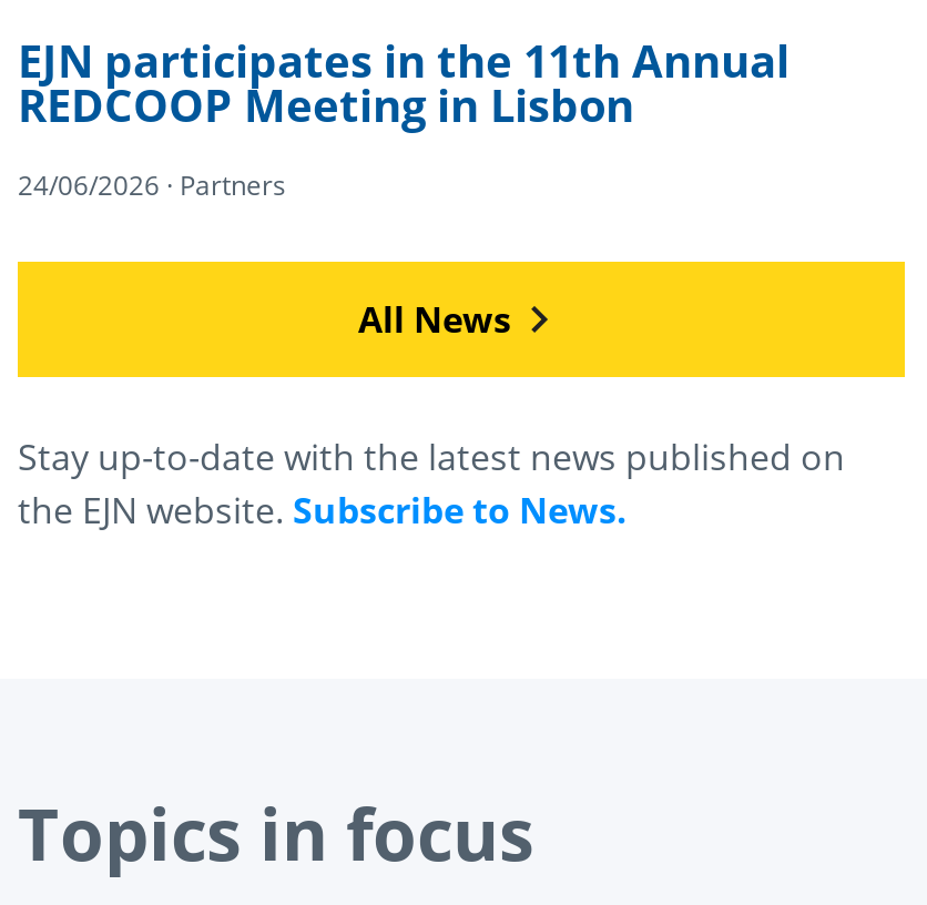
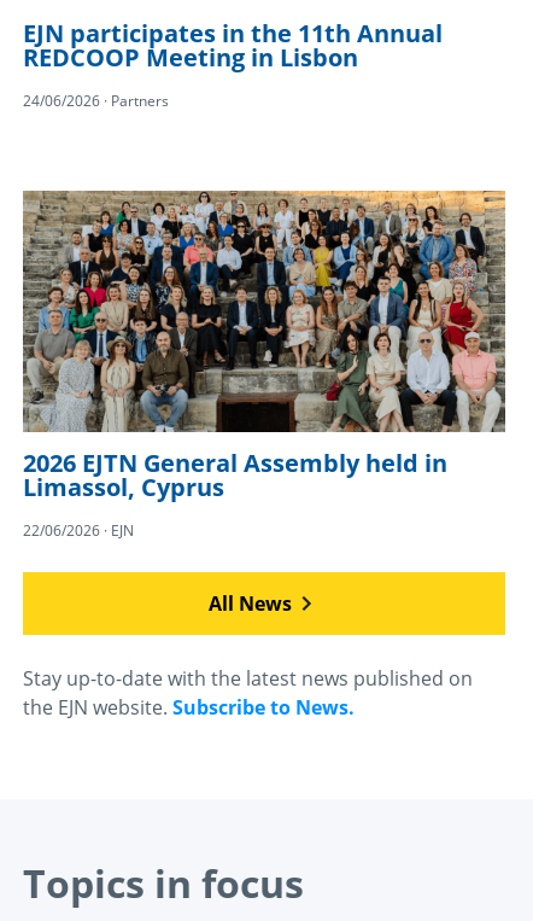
+ [image]
+ 2026 EJTN General Assembly held in
+ Limassol, Cyprus
+ 22/06/2026 · EJN
